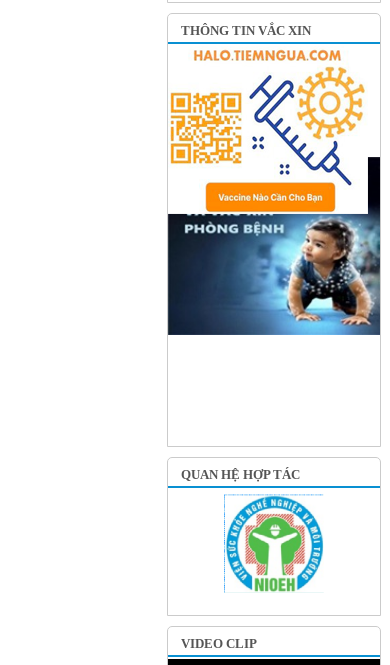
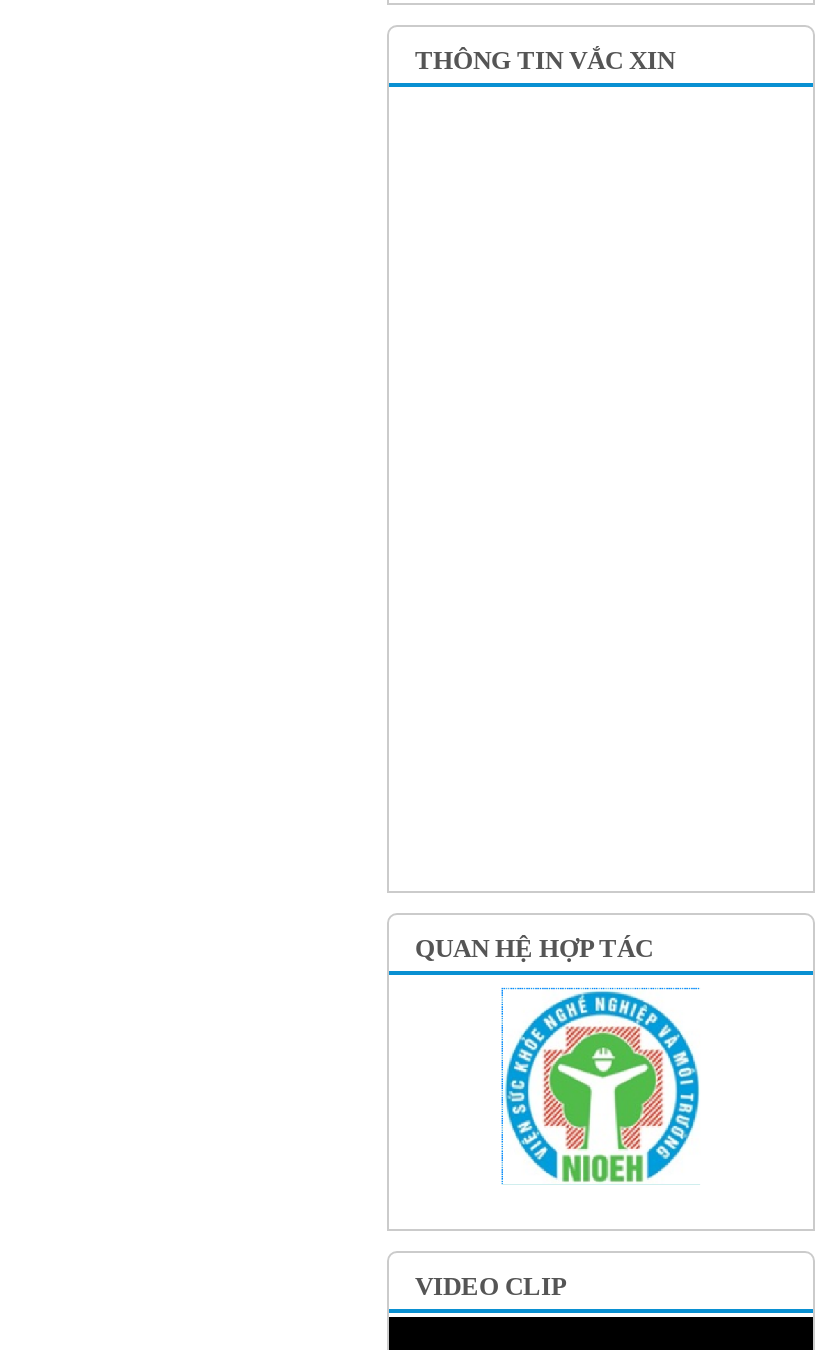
- [image]
